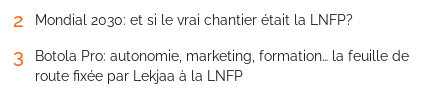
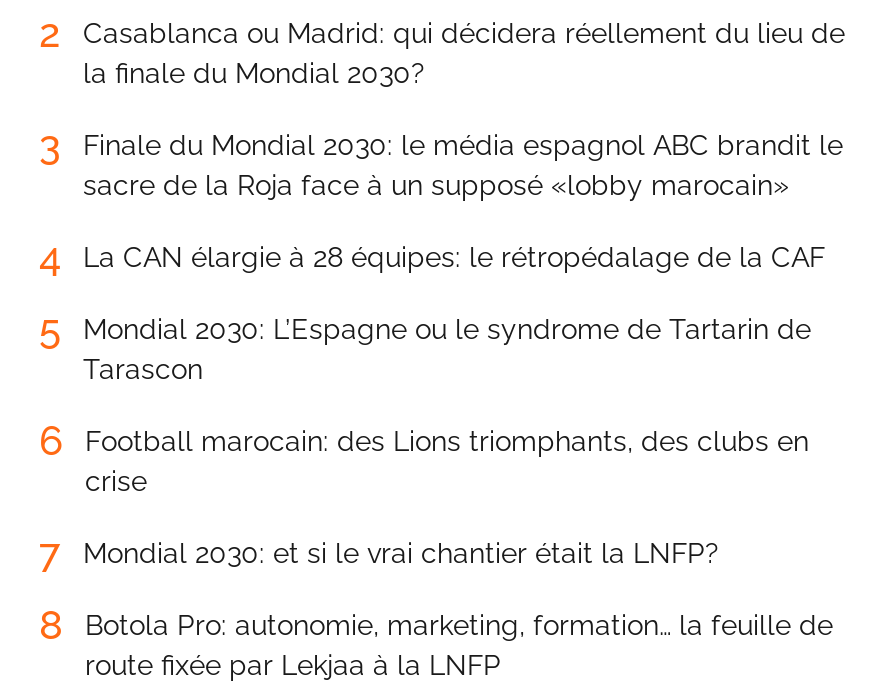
+ Casablanca ou Madrid: qui décidera réellement du lieu de
+ la finale du Mondial 2030?
+ 3
+ Finale du Mondial 2030: le média espagnol ABC brandit le
+ sacre de la Roja face à un supposé «lobby marocain»
+ 4
+ La CAN élargie à 28 équipes: le rétropédalage de la CAF
+ 5
+ Mondial 2030: L’Espagne ou le syndrome de Tartarin de
+ Tarascon
+ 6
+ Football marocain: des Lions triomphants, des clubs en
+ crise
+ 7

- 3 Botola Pro: autonomie, marketing, formation… la feuille de
+ 8 Botola Pro: autonomie, marketing, formation… la feuille de
